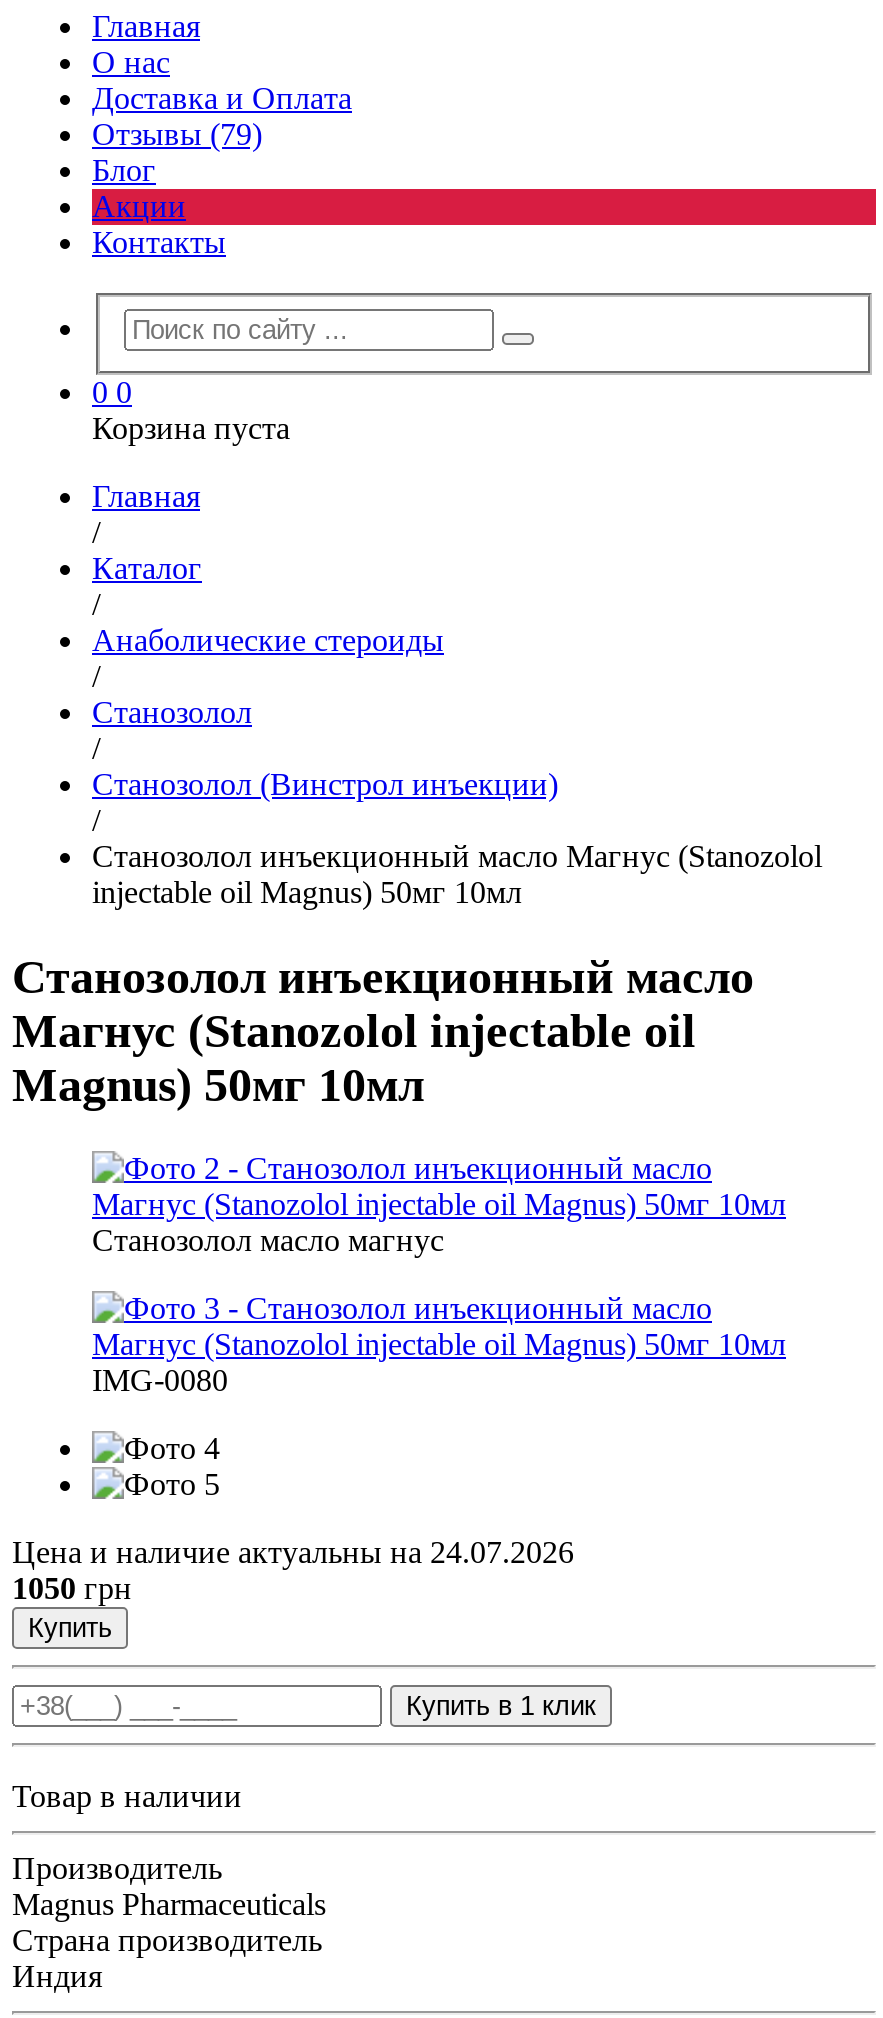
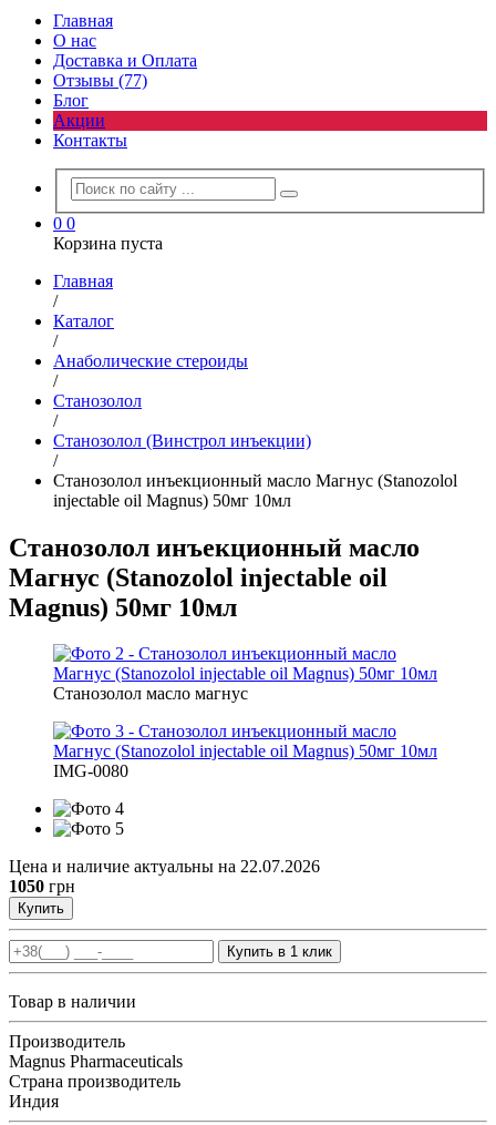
- Отзывы (79)
+ Отзывы (77)

- Цена и наличие актуальны на 24.07.2026
+ Цена и наличие актуальны на 22.07.2026
